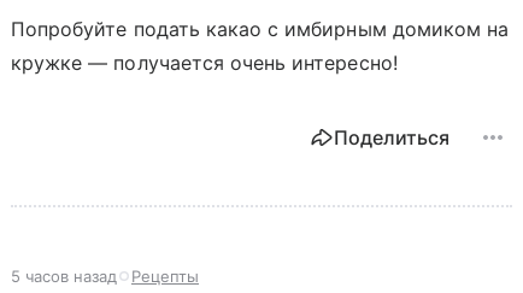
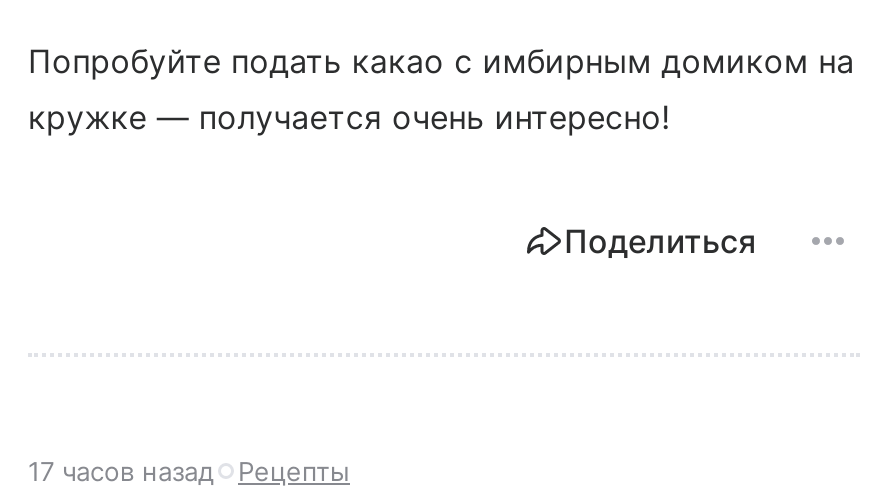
- 5 часов назад Рецепты
+ 17 часов назад Рецепты
